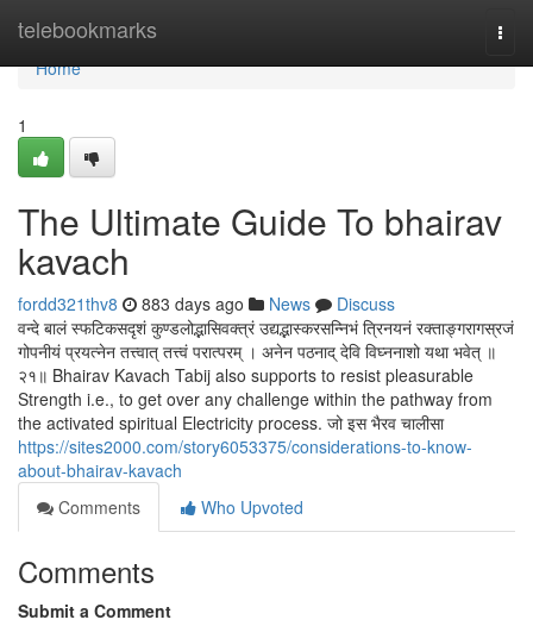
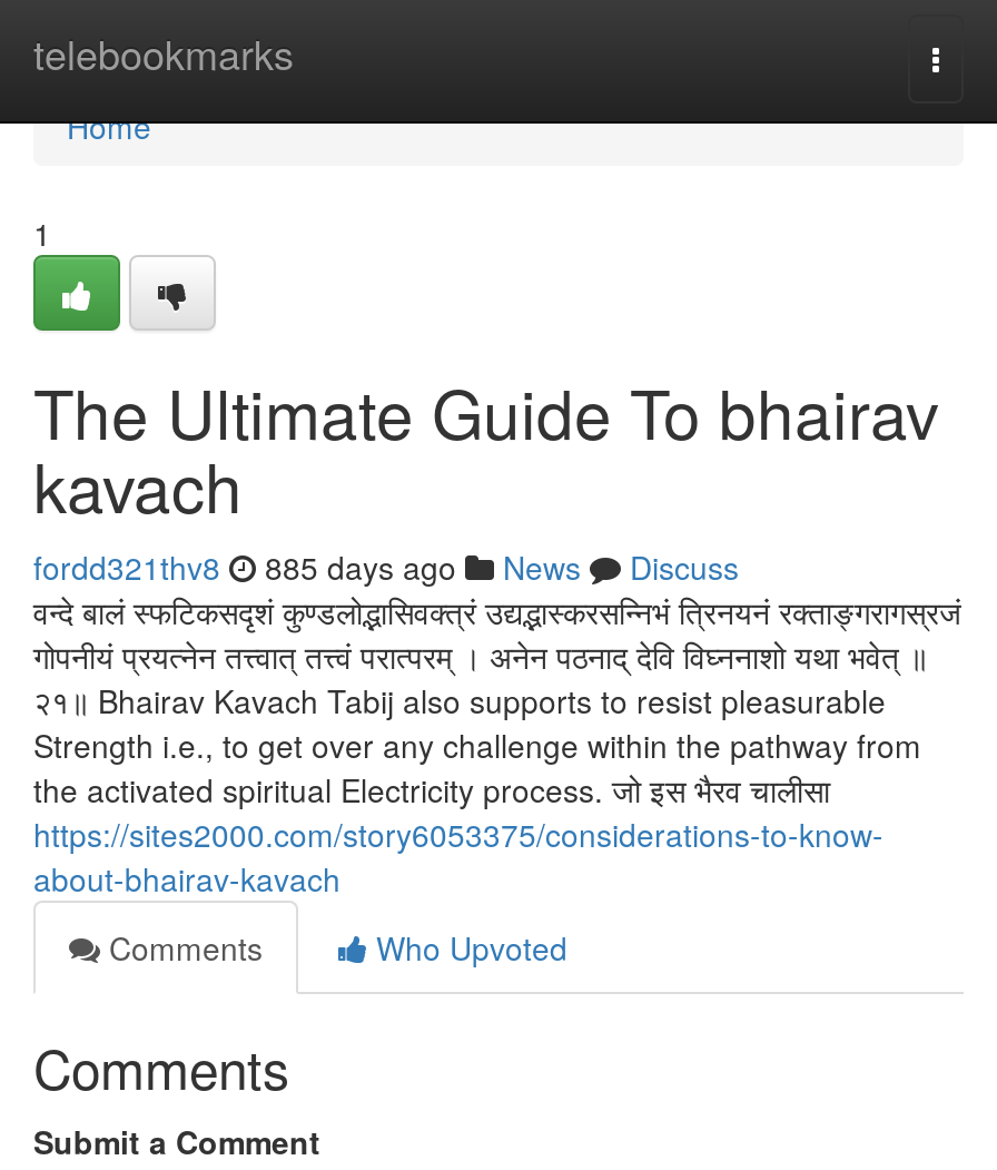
- fordd321thv8 883 days ago News Discuss
+ fordd321thv8 885 days ago News Discuss
